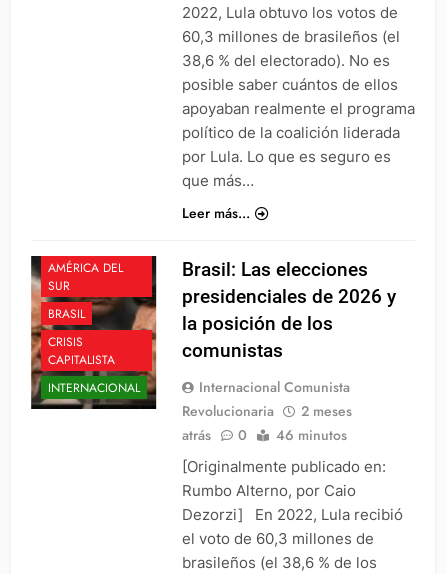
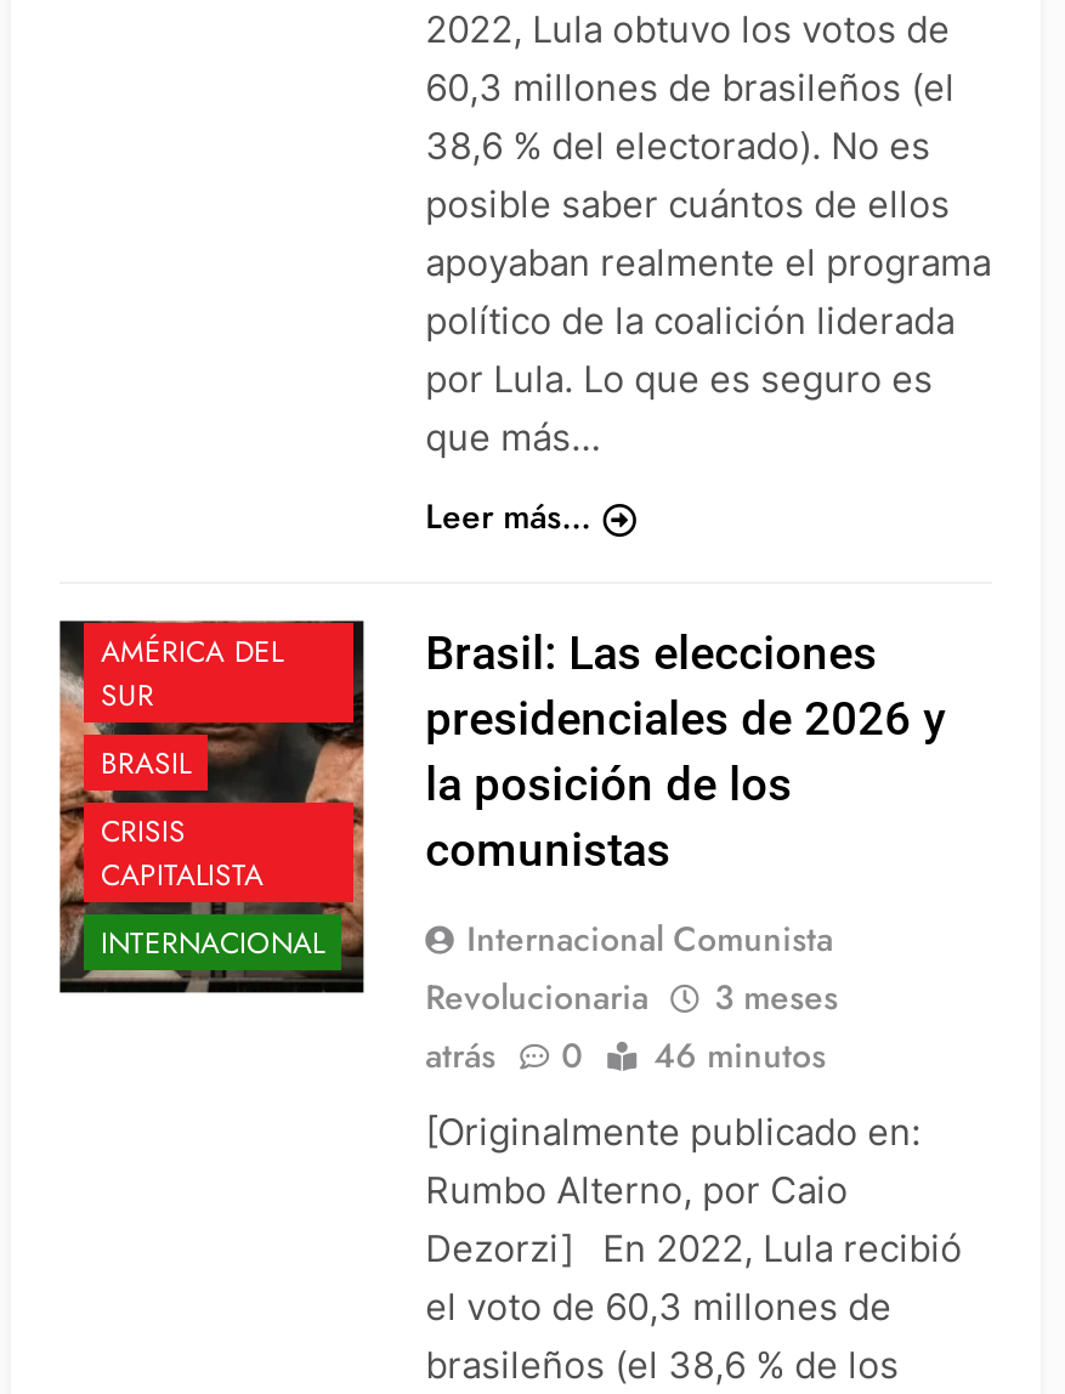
- Revolucionaria 2 meses
+ Revolucionaria 3 meses
